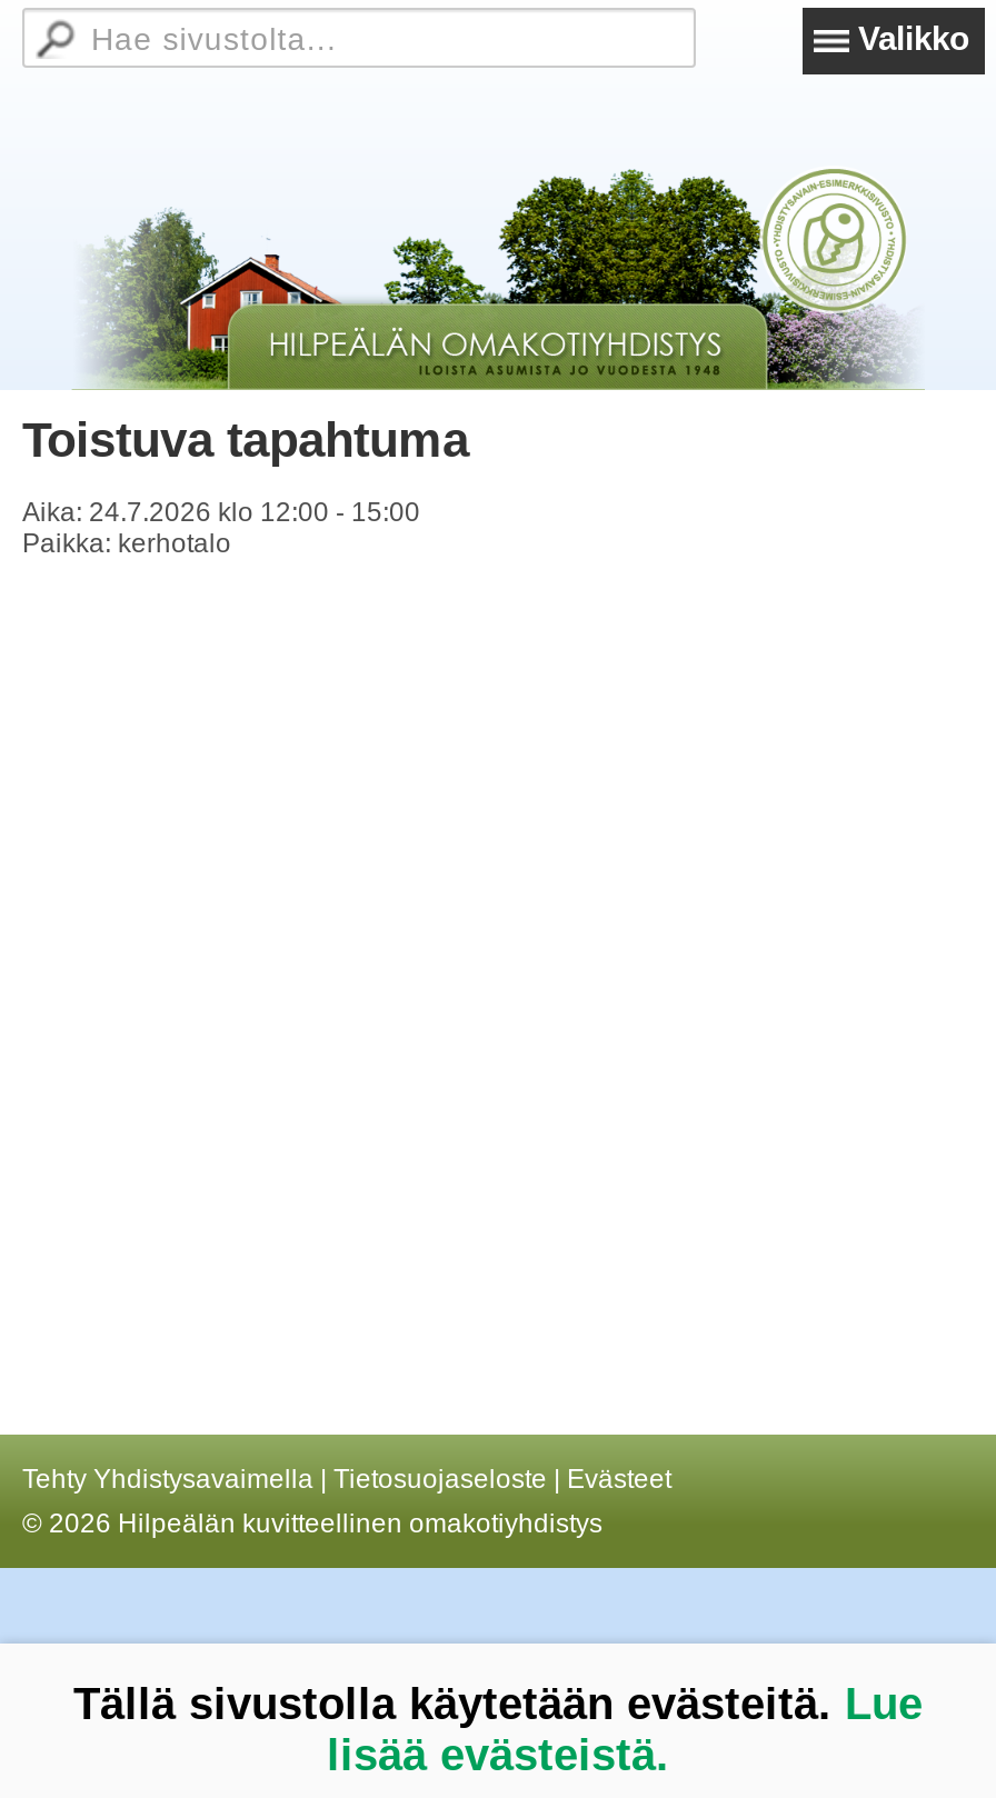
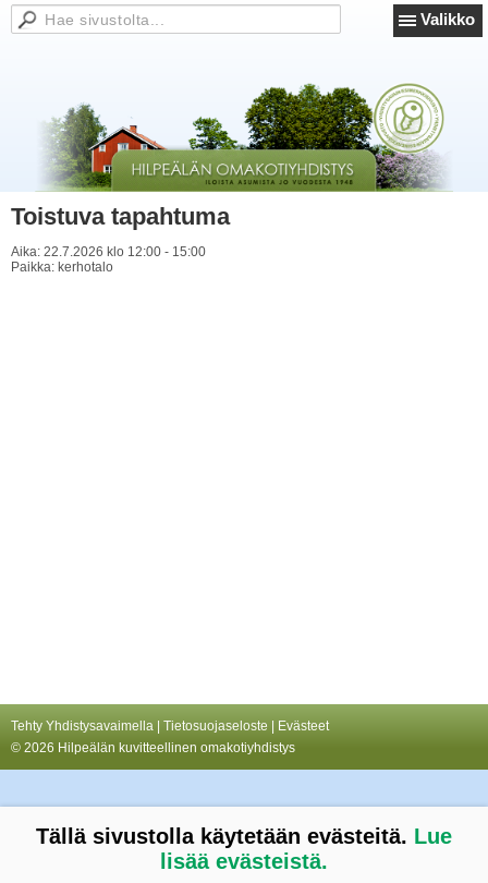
- Aika: 24.7.2026 klo 12:00 - 15:00
+ Aika: 22.7.2026 klo 12:00 - 15:00
